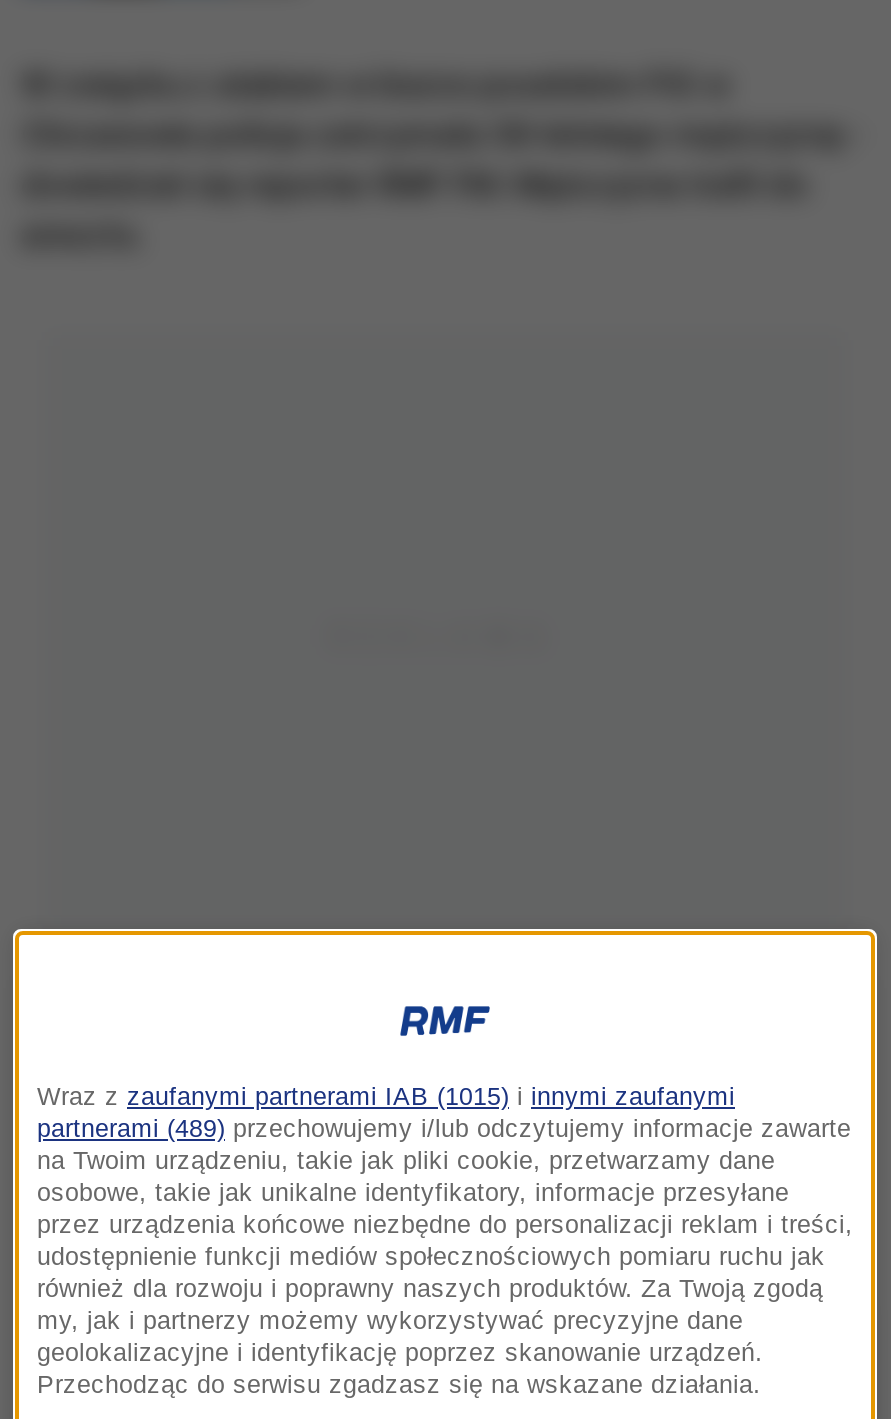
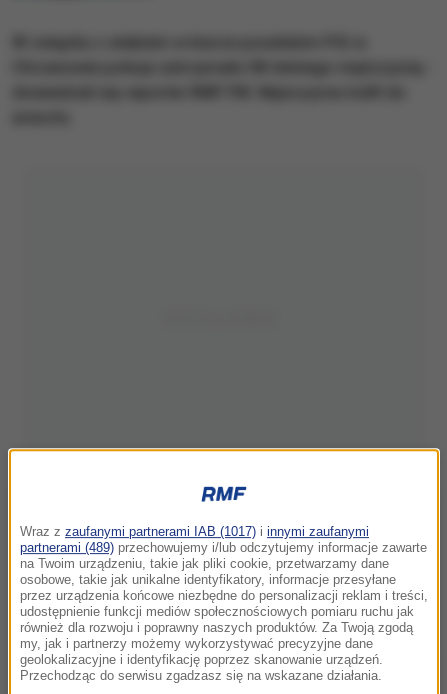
- Wraz z zaufanymi partnerami IAB (1015) i innymi zaufanymi
+ Wraz z zaufanymi partnerami IAB (1017) i innymi zaufanymi
